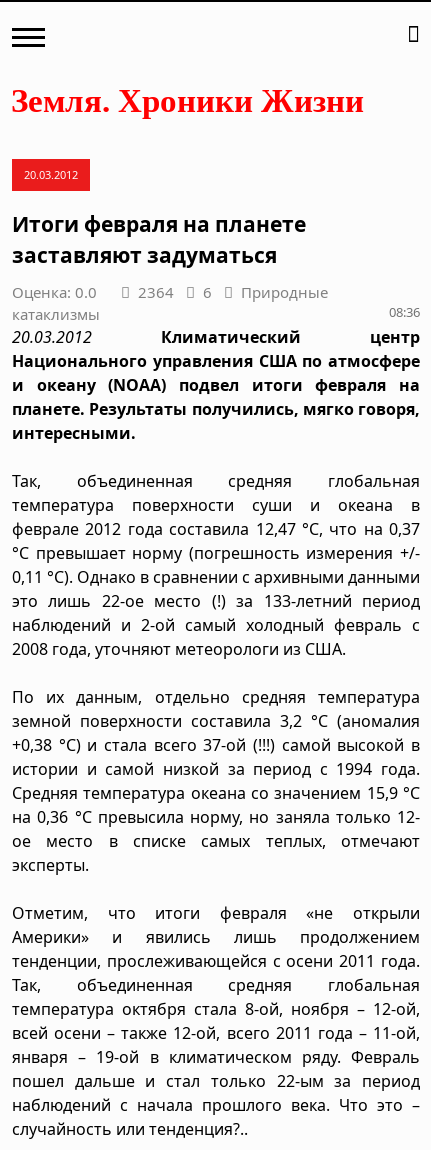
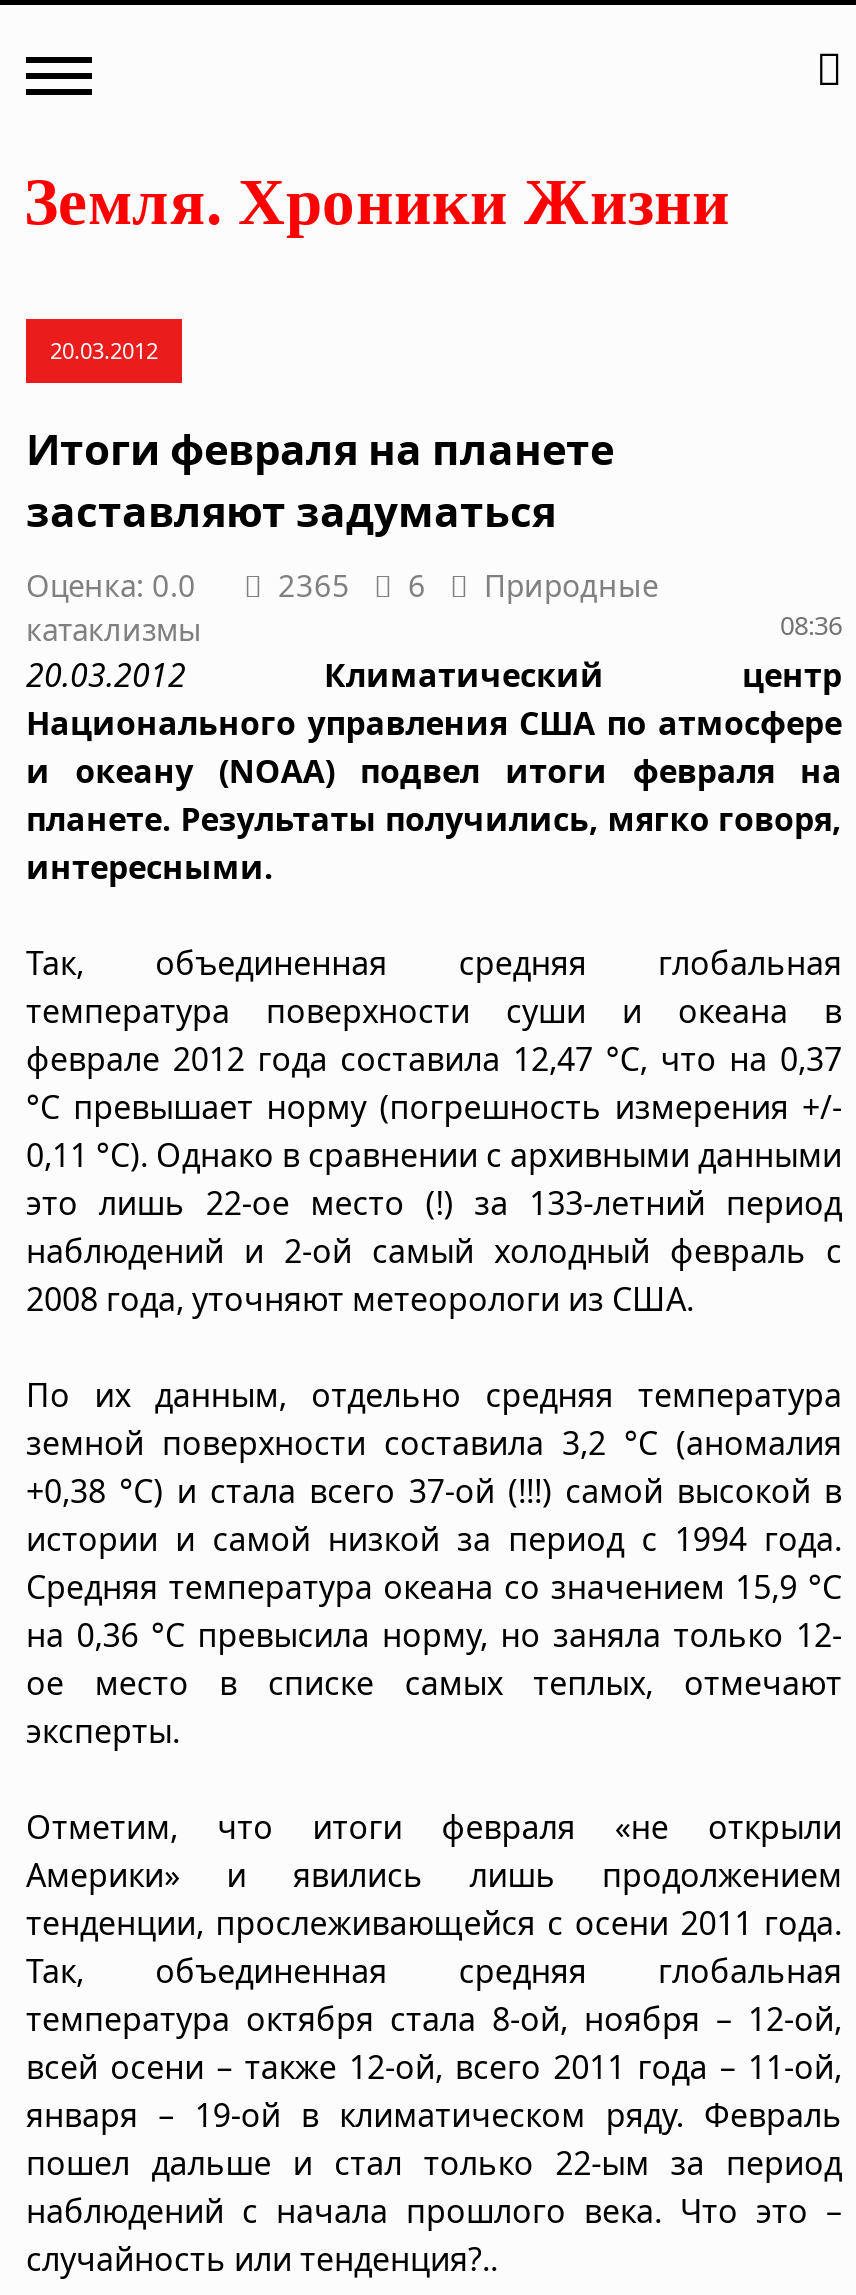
- Оценка: 0.0 2364 6 Природные
+ Оценка: 0.0 2365 6 Природные
